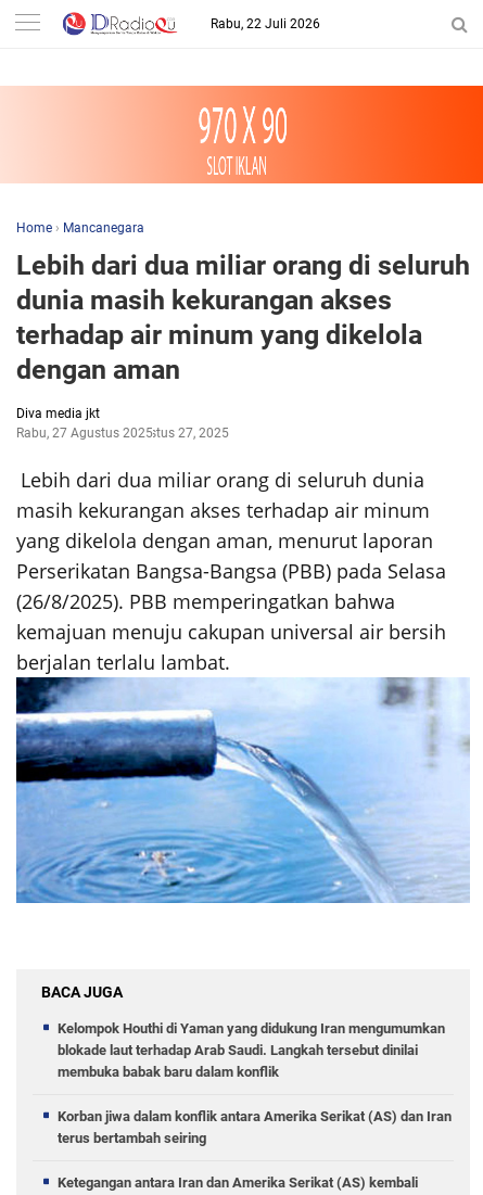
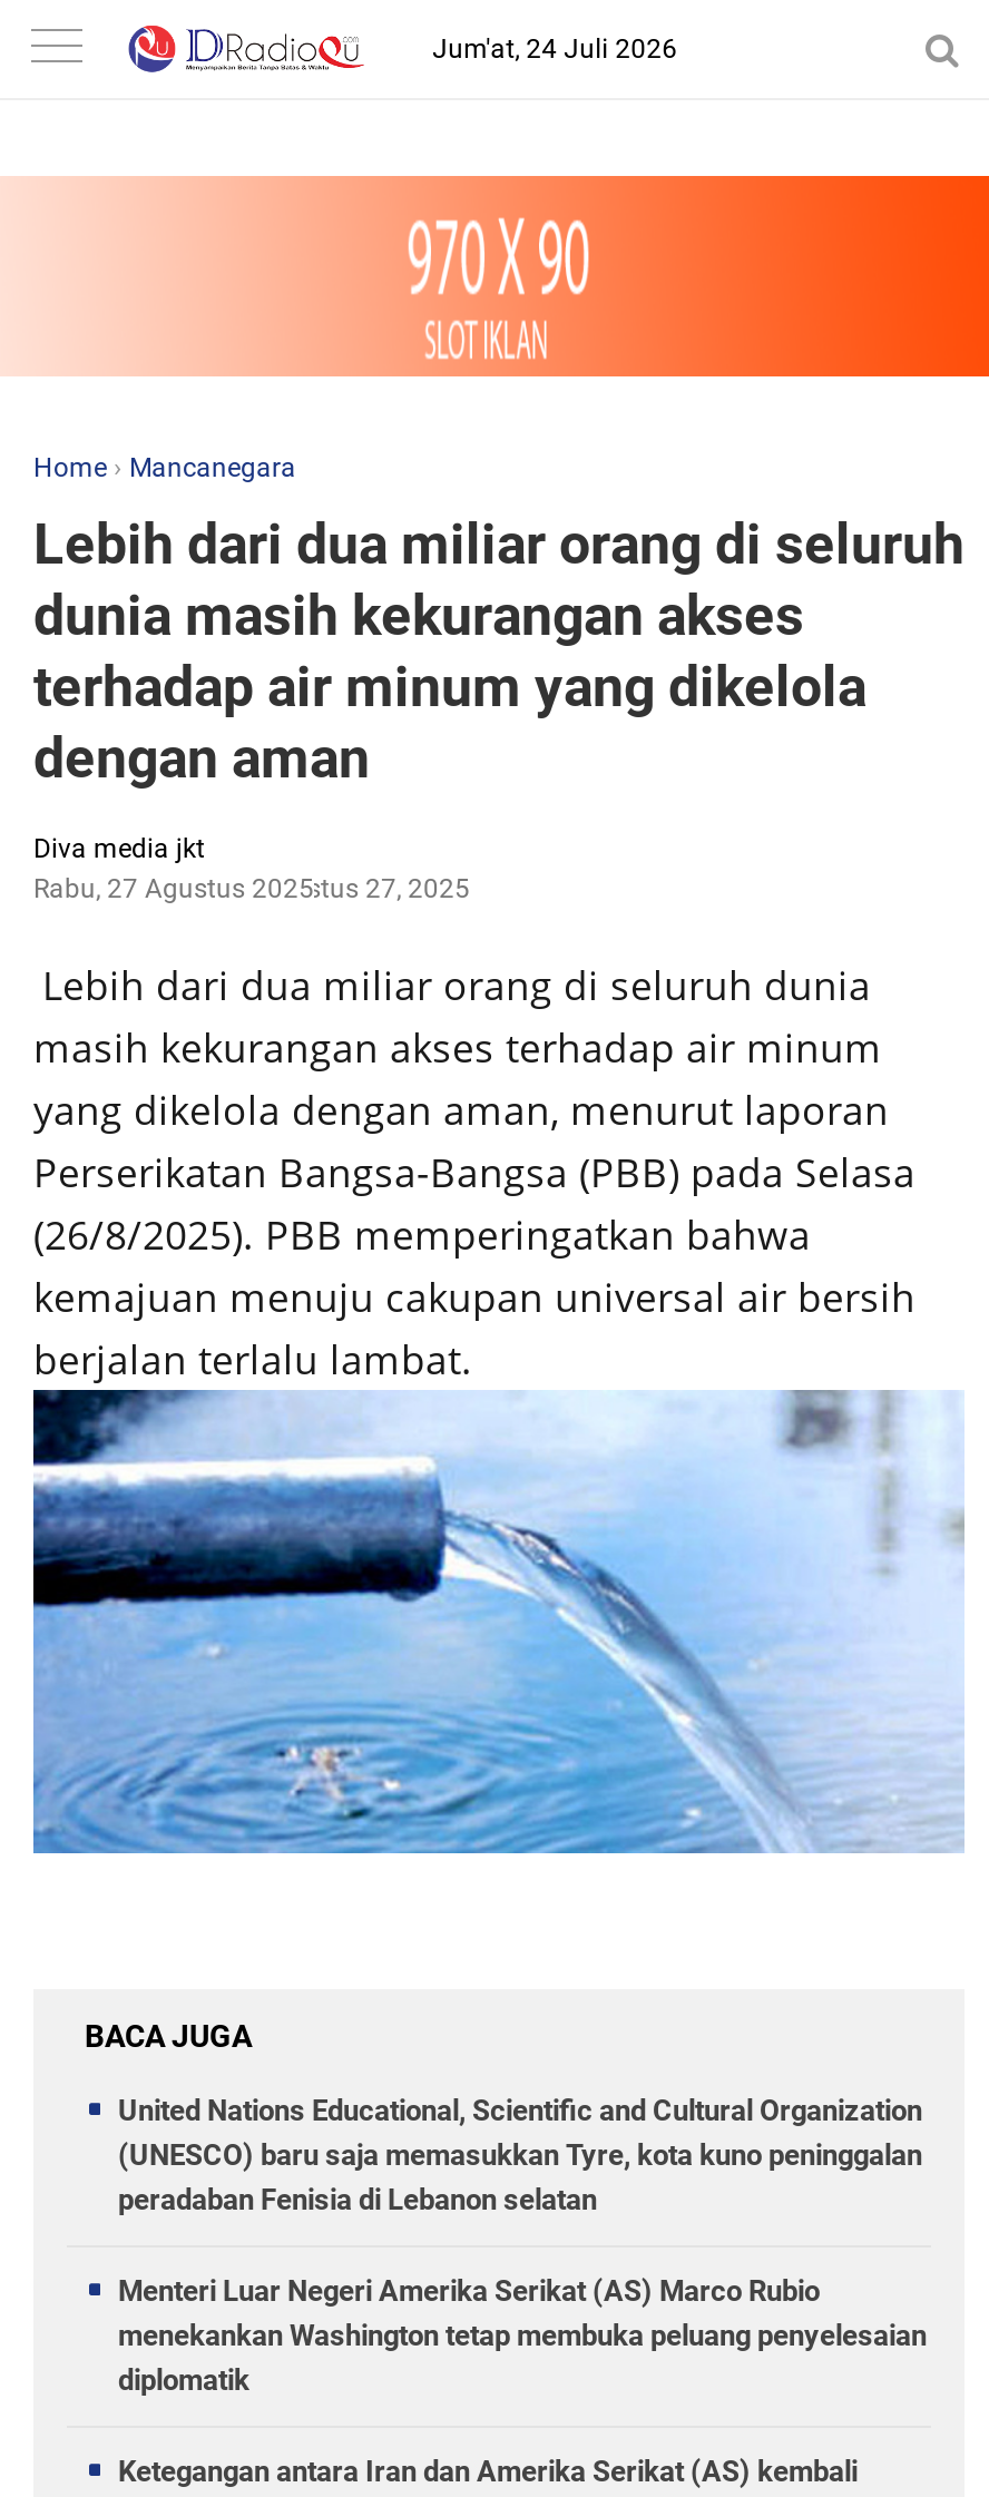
- Rabu, 22 Juli 2026
+ Jum'at, 24 Juli 2026

- Kelompok Houthi di Yaman yang didukung Iran mengumumkan
- blokade laut terhadap Arab Saudi. Langkah tersebut dinilai
- membuka babak baru dalam konflik
+ United Nations Educational, Scientific and Cultural Organization
+ (UNESCO) baru saja memasukkan Tyre, kota kuno peninggalan
+ peradaban Fenisia di Lebanon selatan

- Korban jiwa dalam konflik antara Amerika Serikat (AS) dan Iran
- terus bertambah seiring
+ Menteri Luar Negeri Amerika Serikat (AS) Marco Rubio
+ menekankan Washington tetap membuka peluang penyelesaian
+ diplomatik
